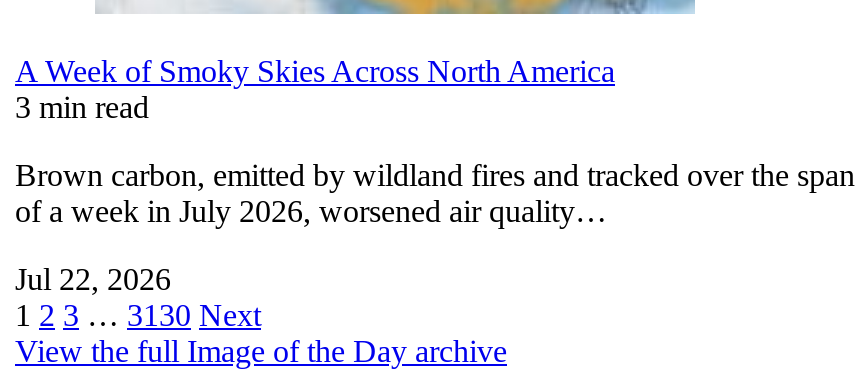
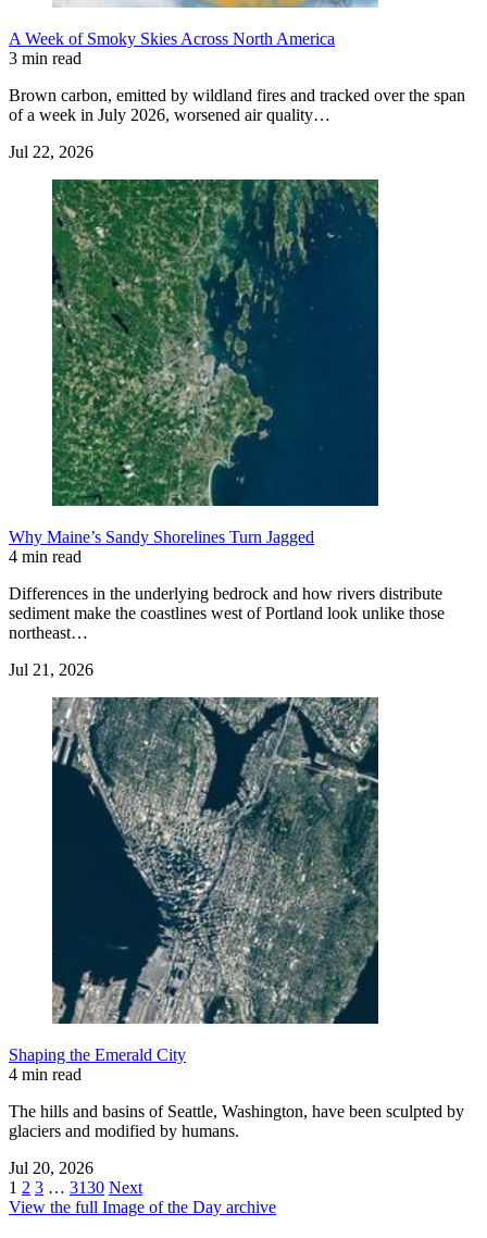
+ [image]
+ Why Maine’s Sandy Shorelines Turn Jagged
+ 4 min read
+ Differences in the underlying bedrock and how rivers distribute
+ sediment make the coastlines west of Portland look unlike those
+ northeast…
+ Jul 21, 2026

+ [image]
+ Shaping the Emerald City
+ 4 min read
+ The hills and basins of Seattle, Washington, have been sculpted by
+ glaciers and modified by humans.
+ Jul 20, 2026
